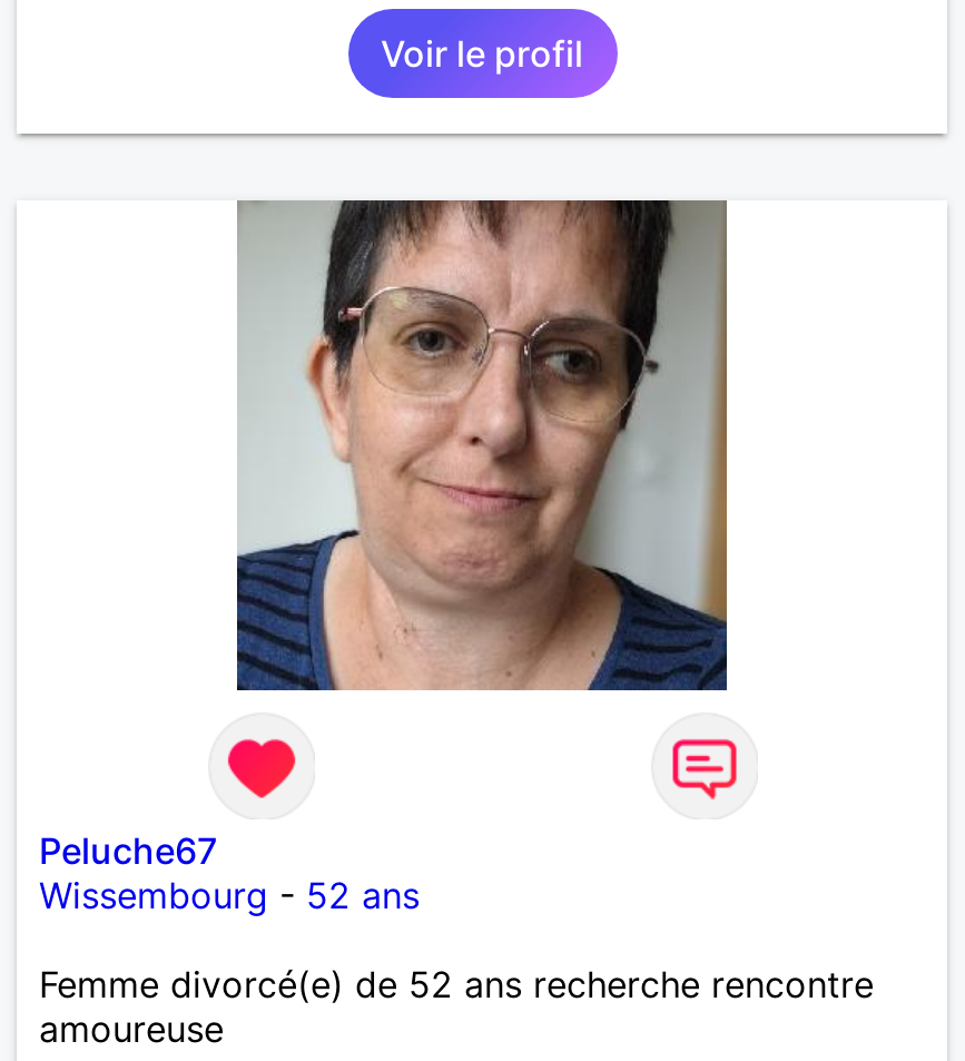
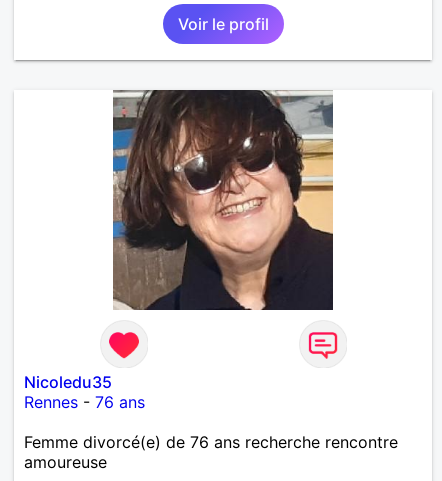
- [image]
+ [image]

- Peluche67
- Wissembourg - 52 ans
+ Nicoledu35
+ Rennes - 76 ans

- Femme divorcé(e) de 52 ans recherche rencontre
+ Femme divorcé(e) de 76 ans recherche rencontre
